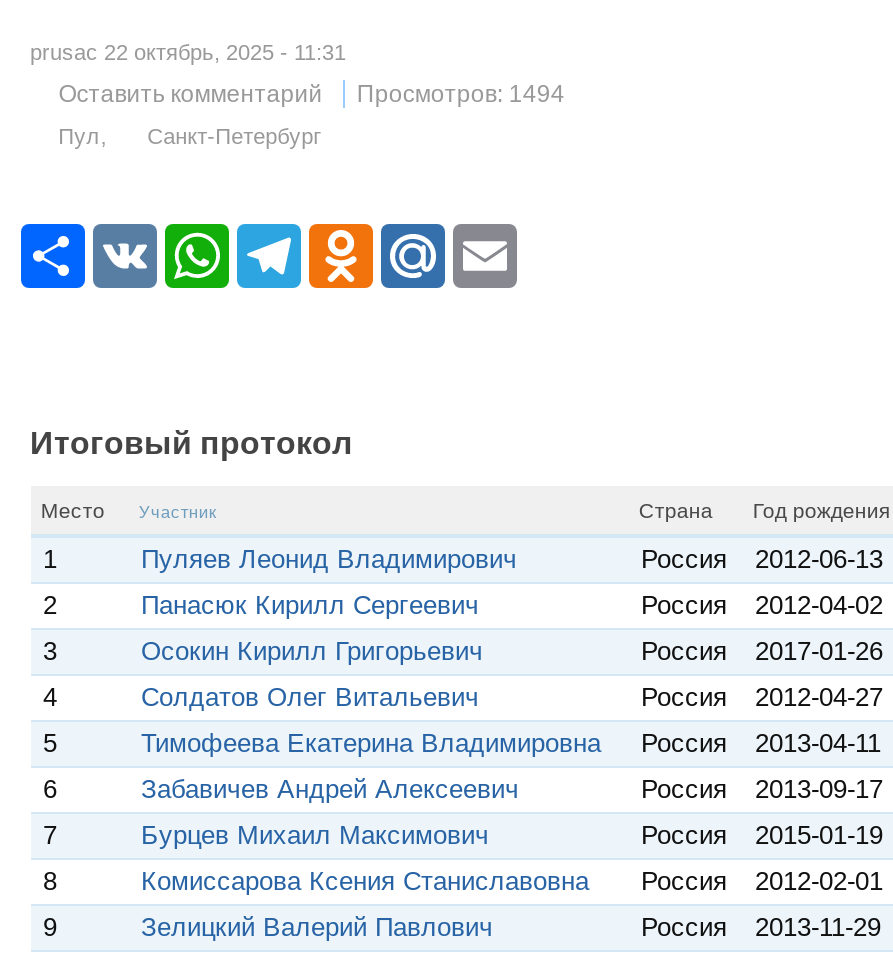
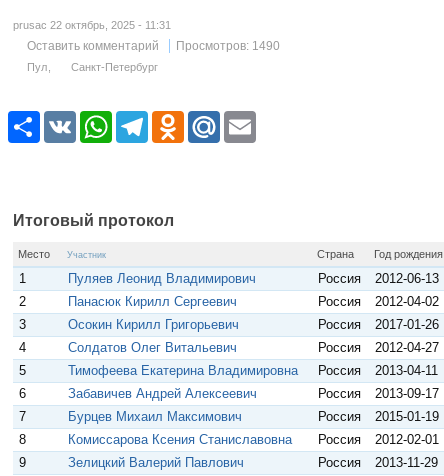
- Оставить комментарий Просмотров: 1494
+ Оставить комментарий Просмотров: 1490
